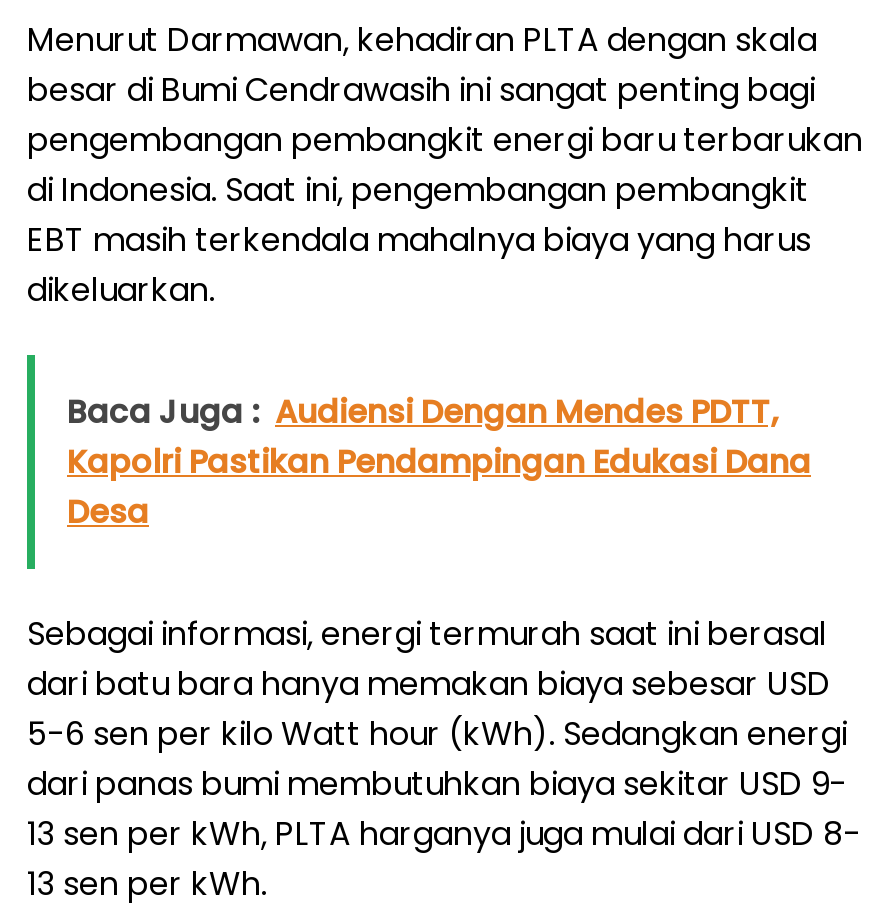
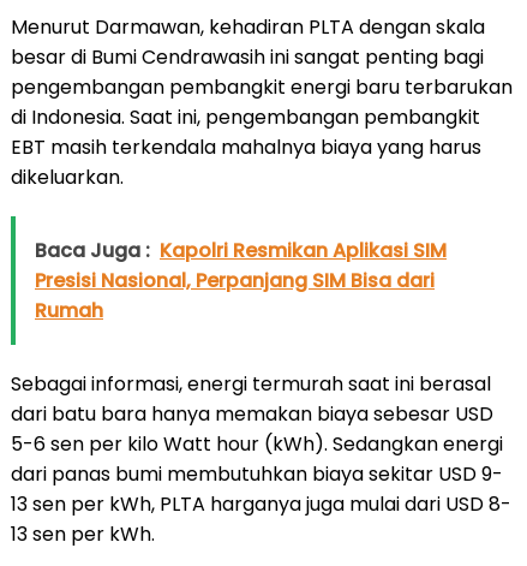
- Baca Juga : Audiensi Dengan Mendes PDTT,
- Kapolri Pastikan Pendampingan Edukasi Dana
- Desa
+ Baca Juga : Kapolri Resmikan Aplikasi SIM
+ Presisi Nasional, Perpanjang SIM Bisa dari
+ Rumah
